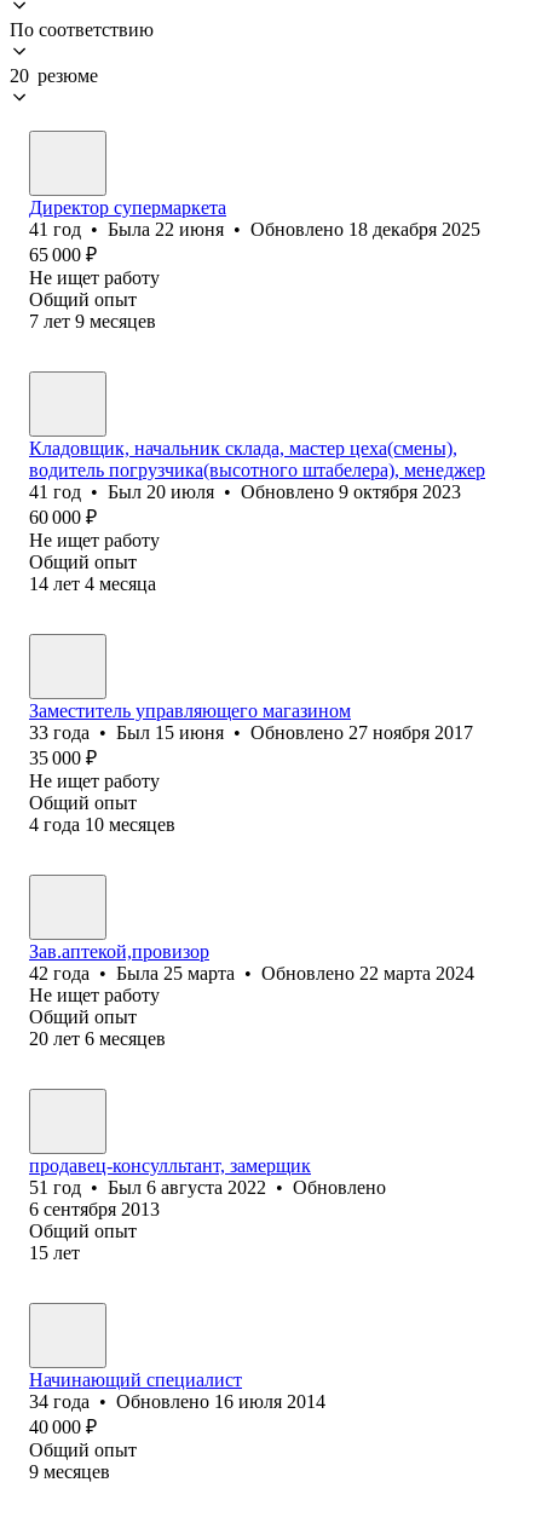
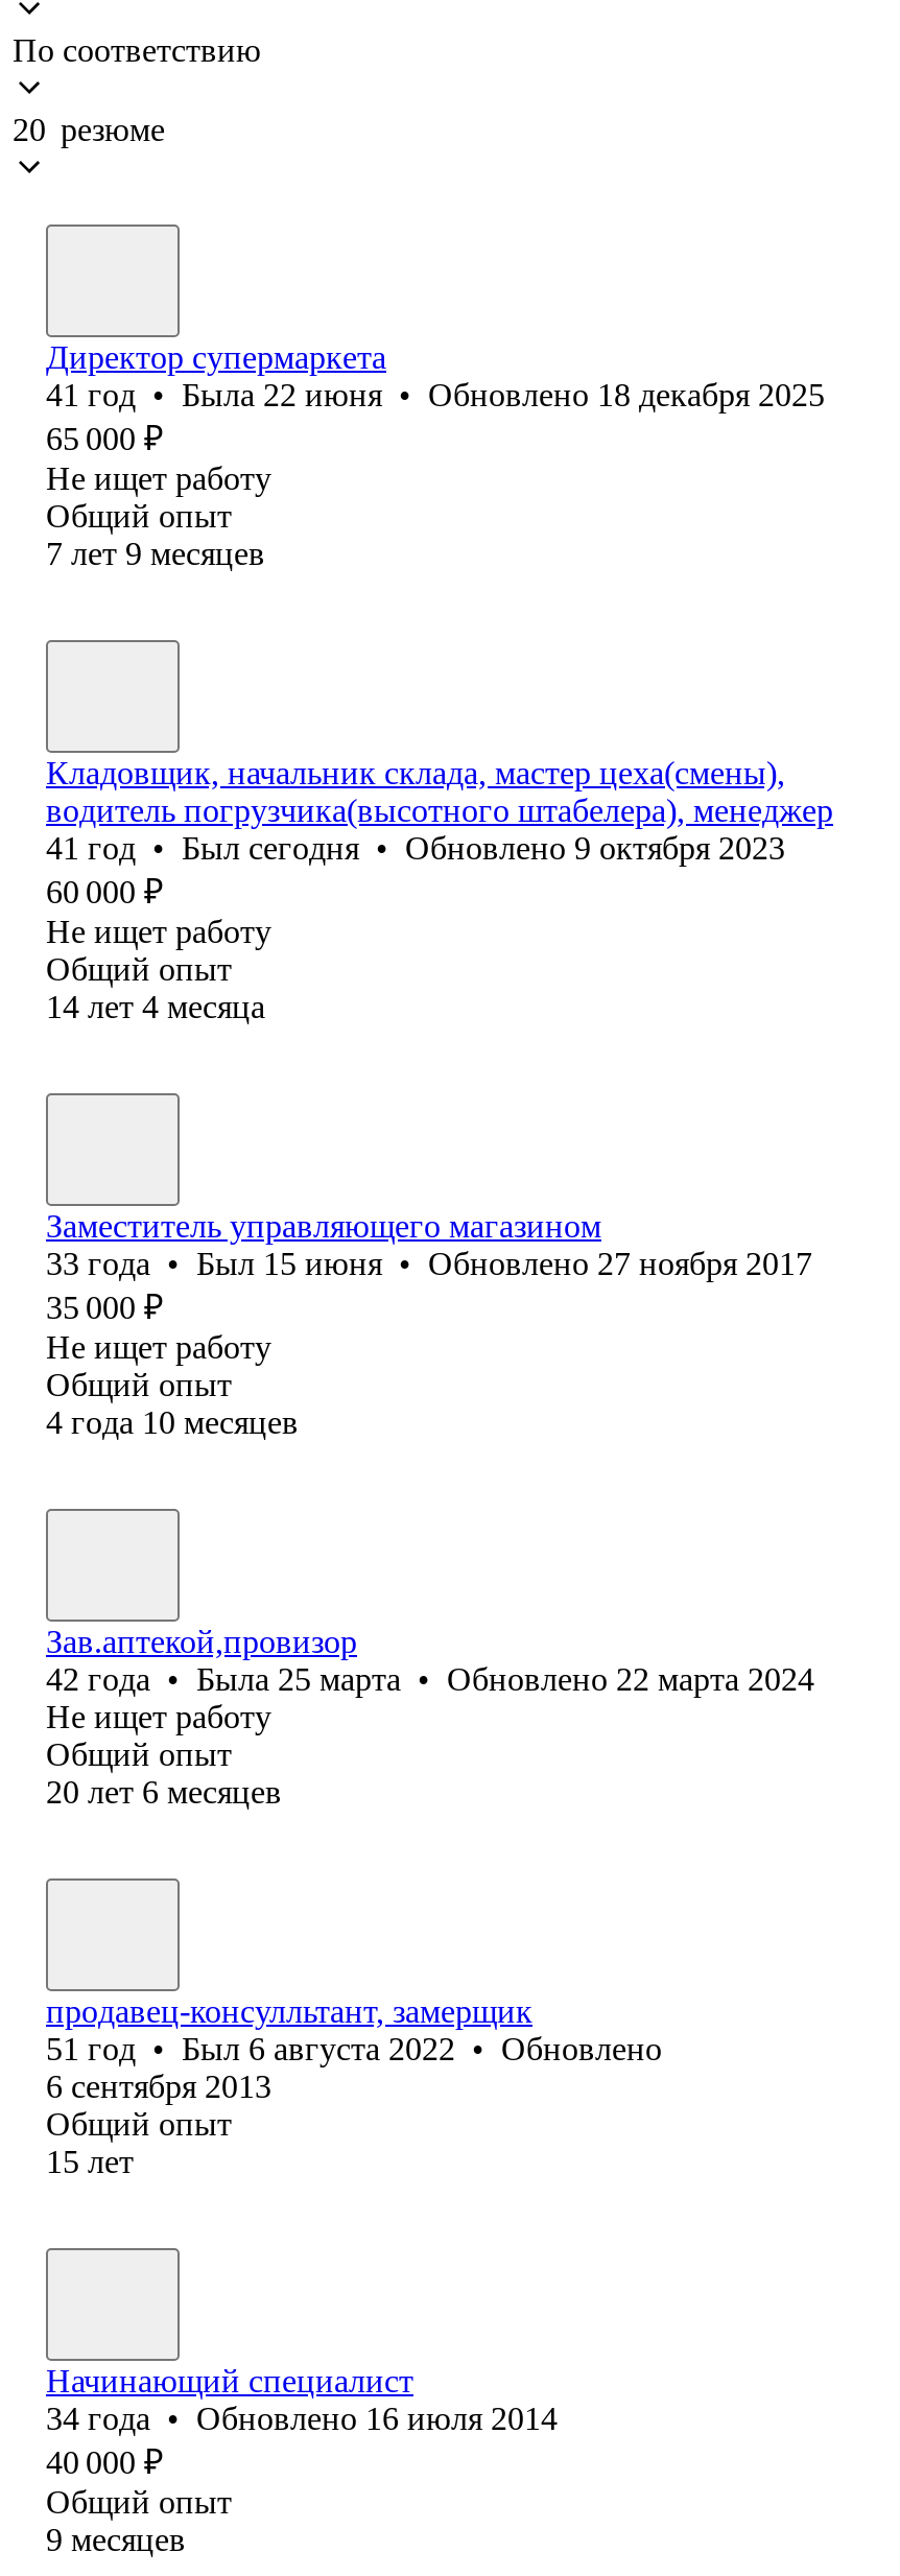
- 41 год • Был 20 июля • Обновлено 9 октября 2023
+ 41 год • Был сегодня • Обновлено 9 октября 2023
